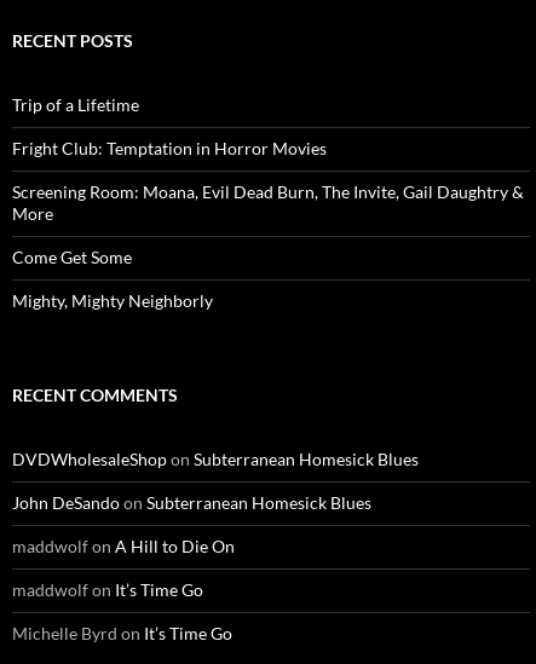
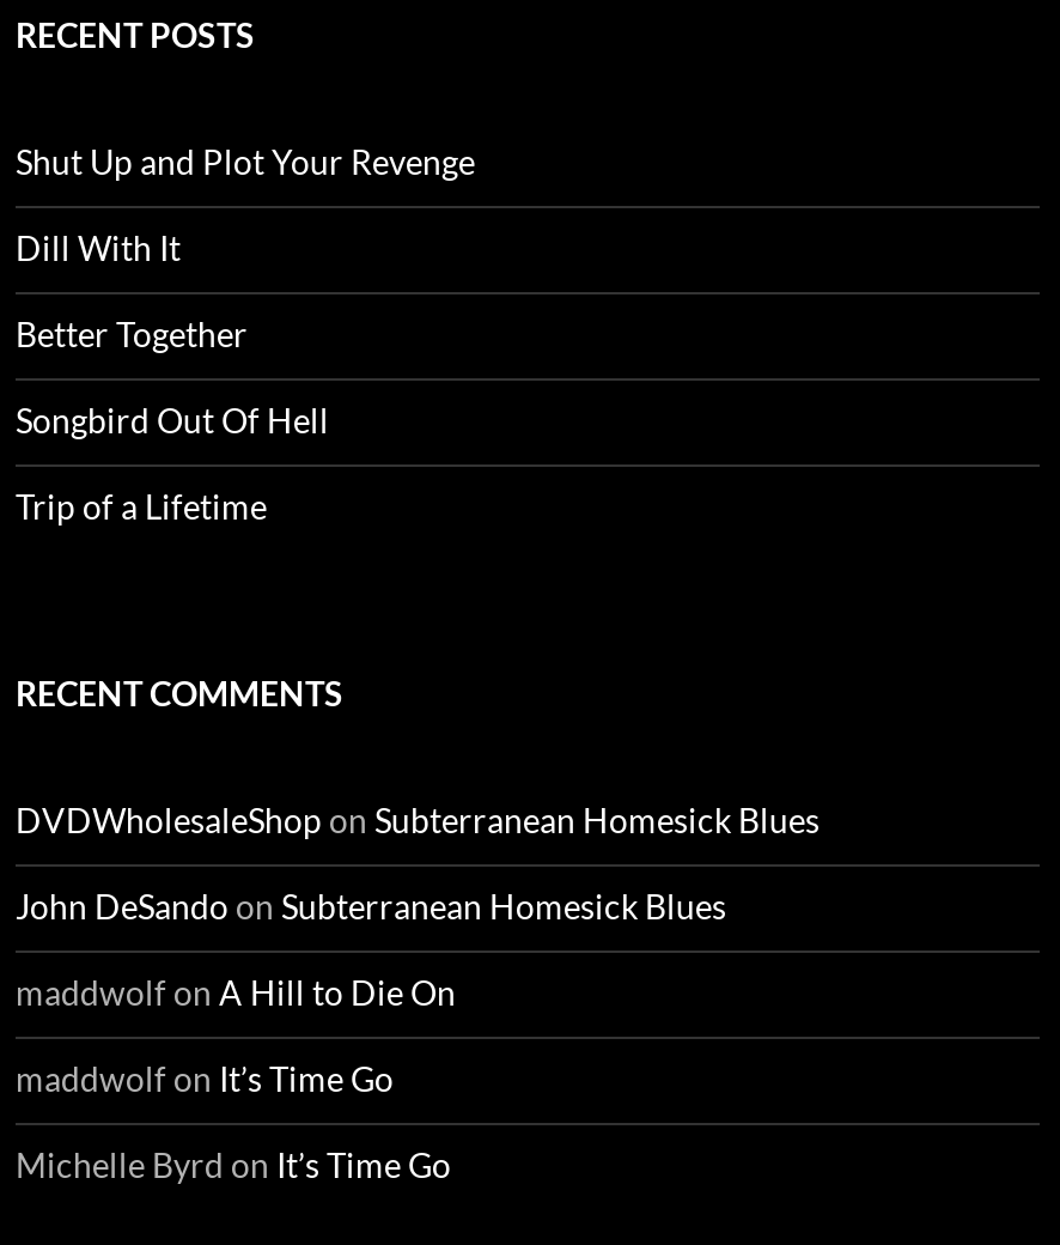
+ Shut Up and Plot Your Revenge
+ Dill With It
+ Better Together
+ Songbird Out Of Hell

moved down: Trip of a Lifetime

- Fright Club: Temptation in Horror Movies
- Screening Room: Moana, Evil Dead Burn, The Invite, Gail Daughtry &
- More
- Come Get Some
- Mighty, Mighty Neighborly
